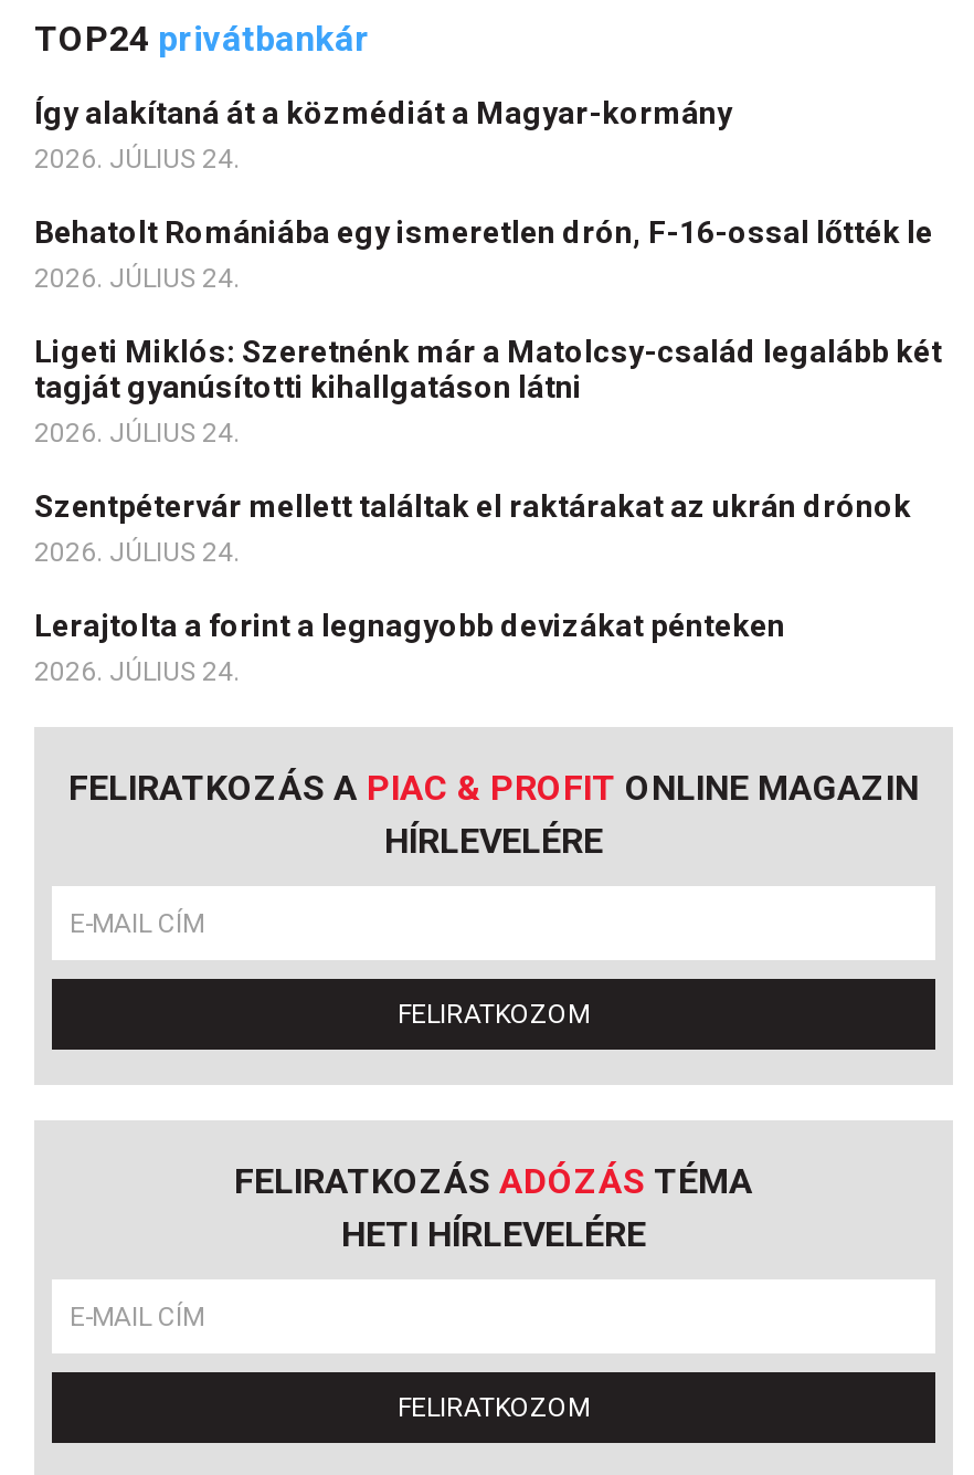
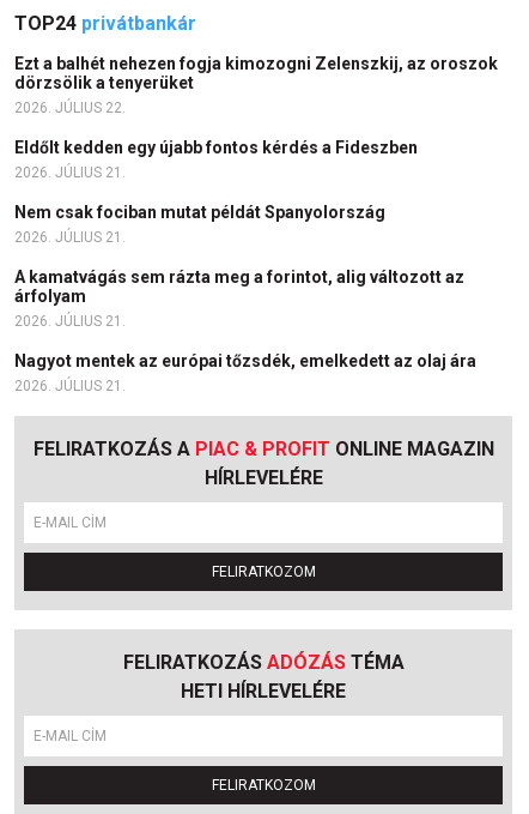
- Így alakítaná át a közmédiát a Magyar-kormány
- 2026. JÚLIUS 24.
+ Ezt a balhét nehezen fogja kimozogni Zelenszkij, az oroszok
+ dörzsölik a tenyerüket
+ 2026. JÚLIUS 22.

- Behatolt Romániába egy ismeretlen drón, F-16-ossal lőtték le
- 2026. JÚLIUS 24.
+ Eldőlt kedden egy újabb fontos kérdés a Fideszben
+ 2026. JÚLIUS 21.

- Ligeti Miklós: Szeretnénk már a Matolcsy-család legalább két
- tagját gyanúsítotti kihallgatáson látni
- 2026. JÚLIUS 24.
+ Nem csak fociban mutat példát Spanyolország
+ 2026. JÚLIUS 21.

- Szentpétervár mellett találtak el raktárakat az ukrán drónok
- 2026. JÚLIUS 24.
+ A kamatvágás sem rázta meg a forintot, alig változott az
+ árfolyam
+ 2026. JÚLIUS 21.

- Lerajtolta a forint a legnagyobb devizákat pénteken
- 2026. JÚLIUS 24.
+ Nagyot mentek az európai tőzsdék, emelkedett az olaj ára
+ 2026. JÚLIUS 21.
